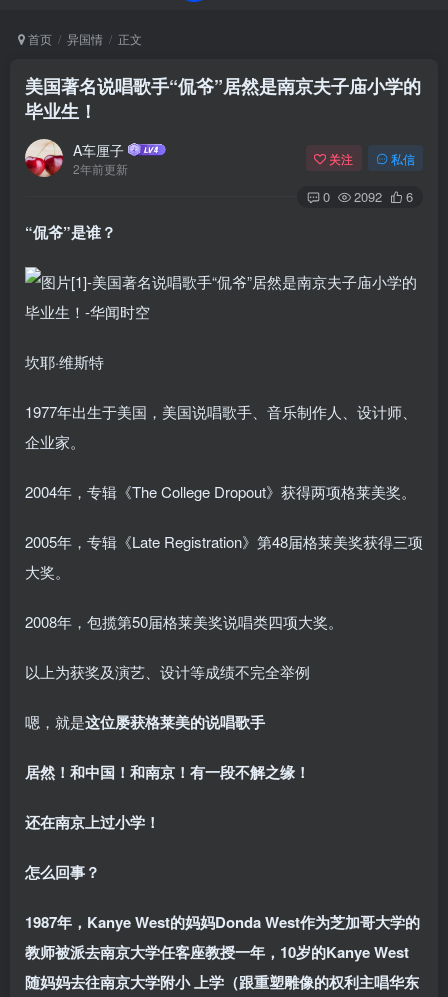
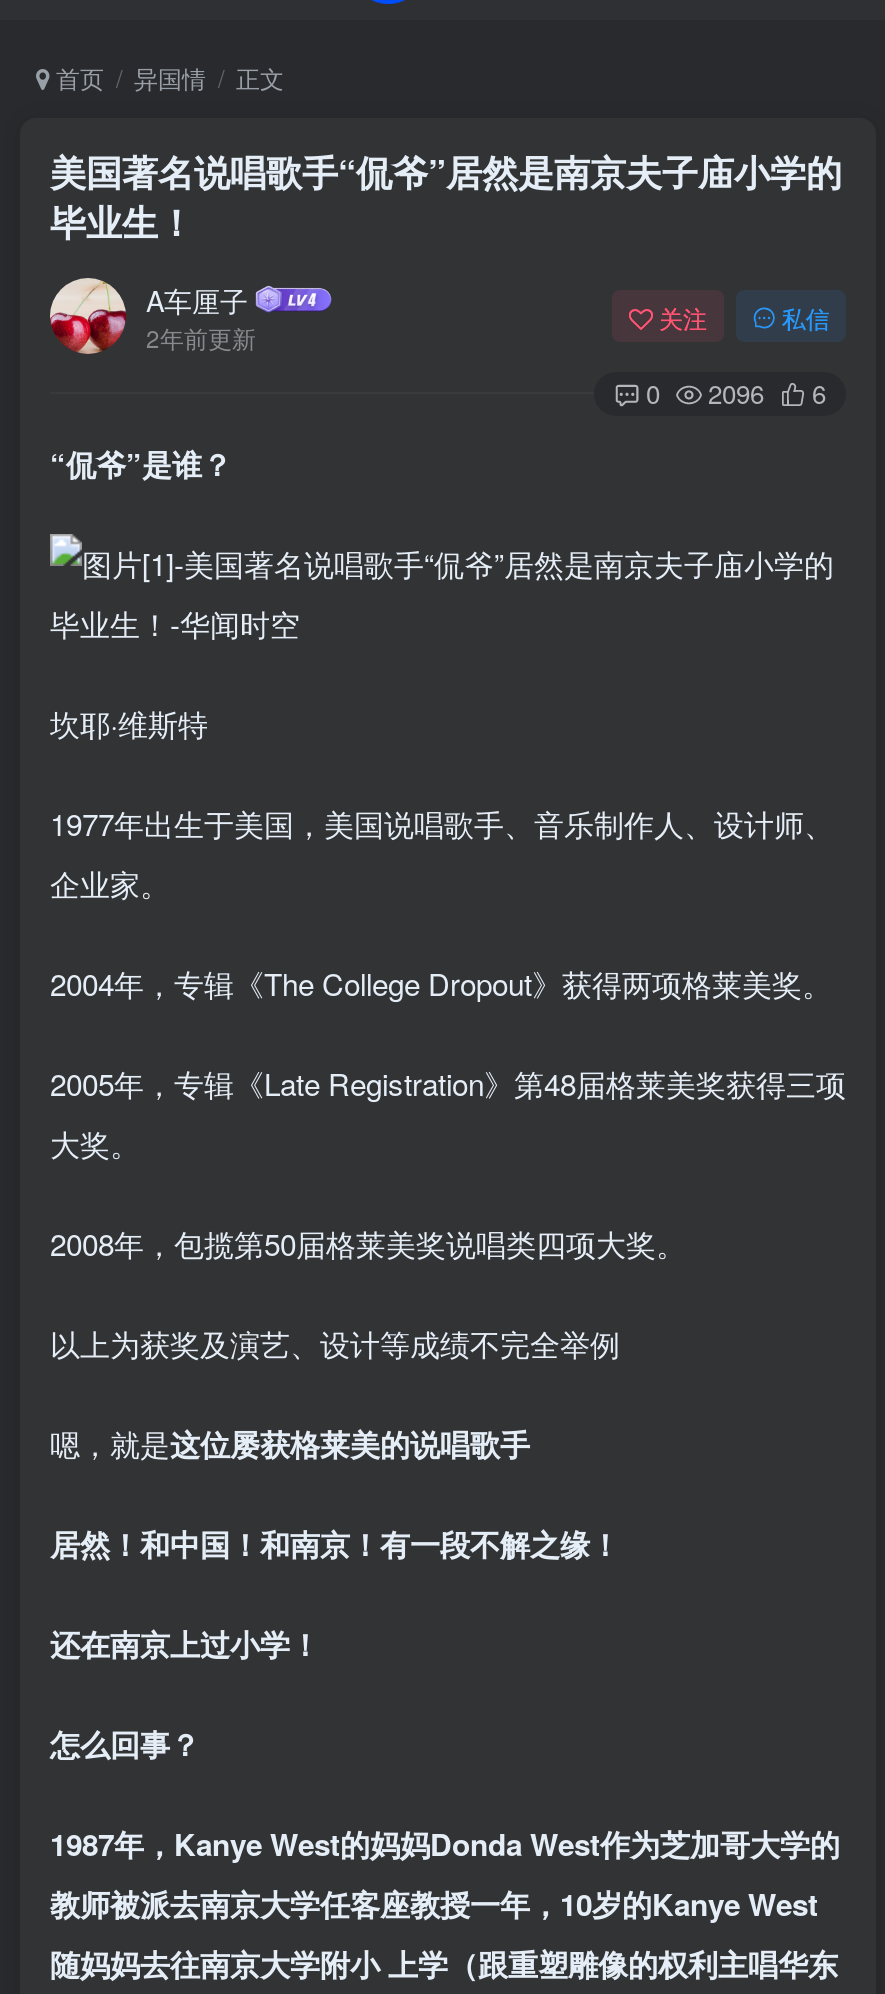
- 0 2092 6
+ 0 2096 6
